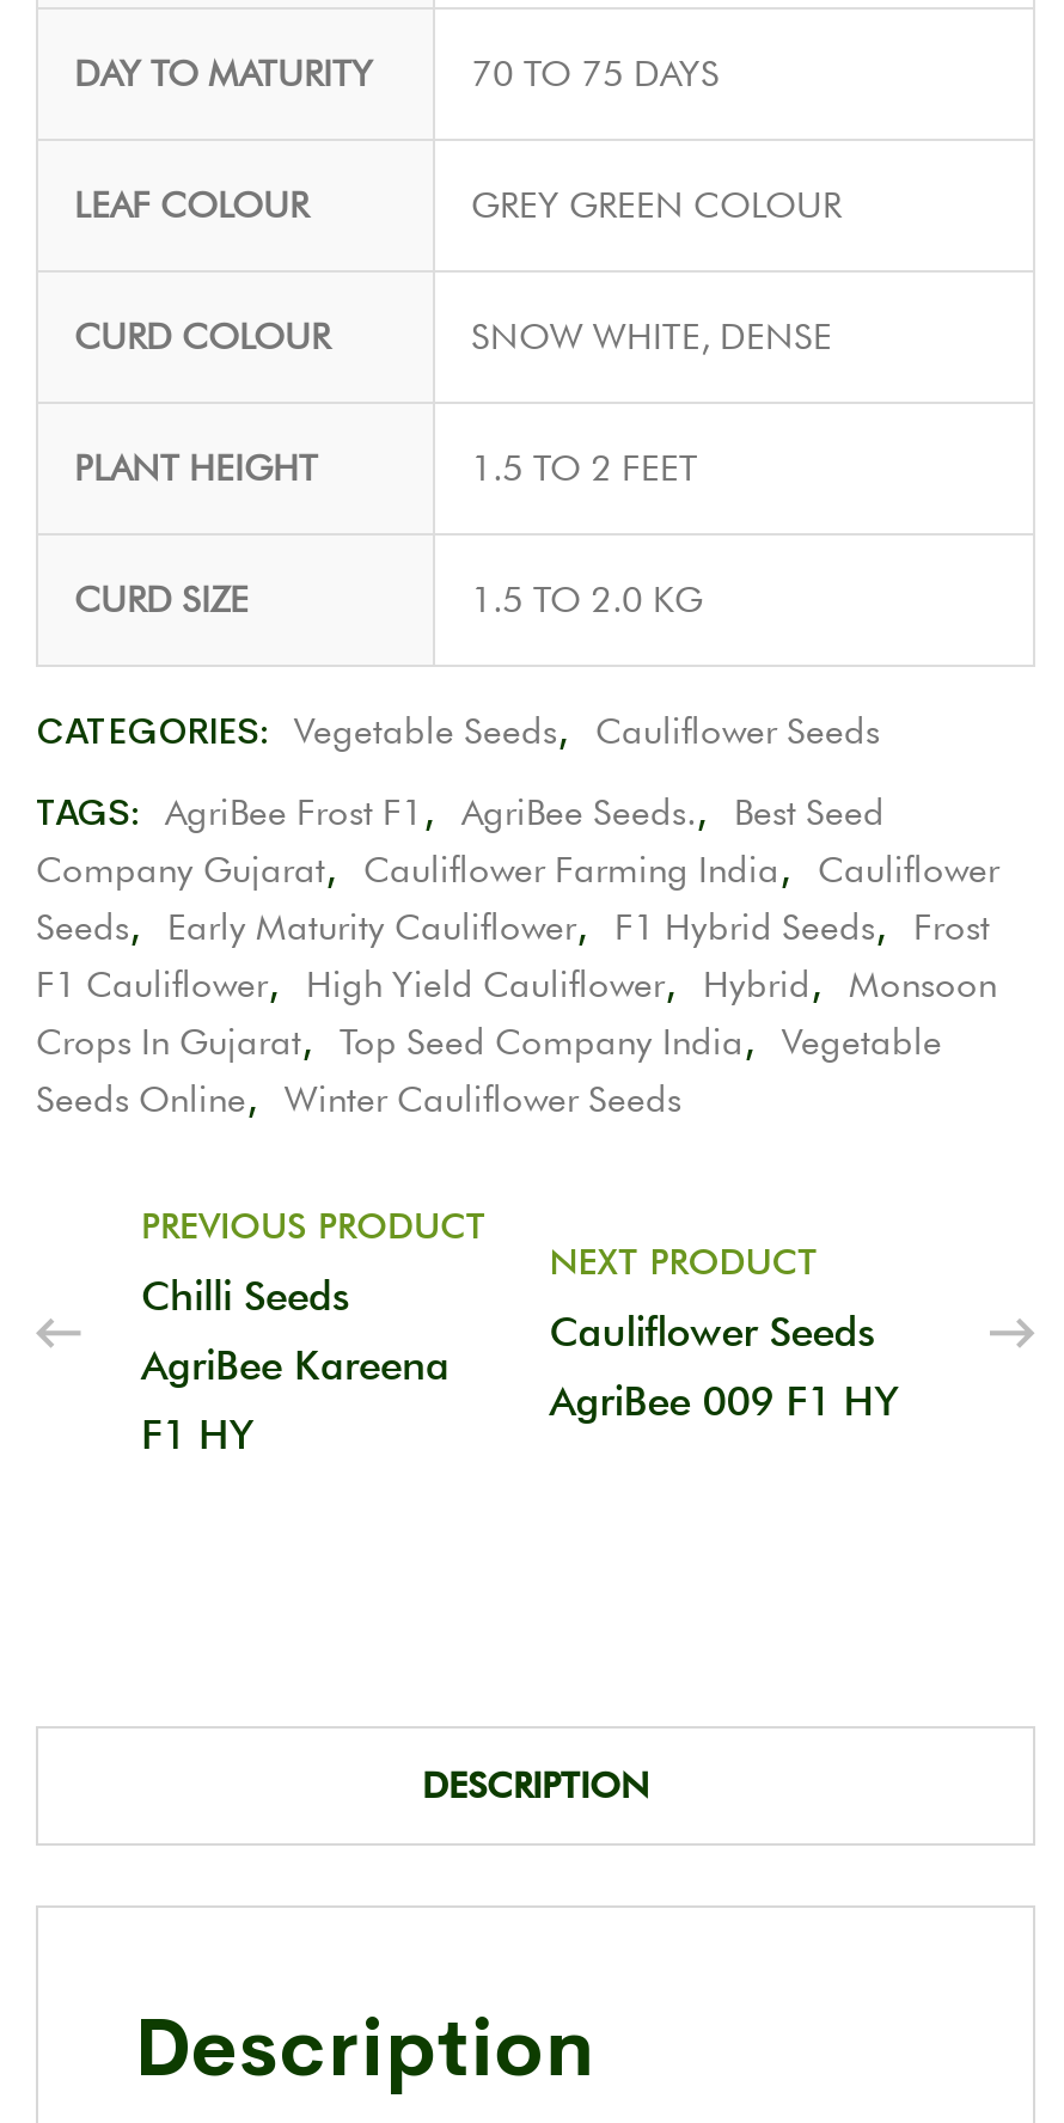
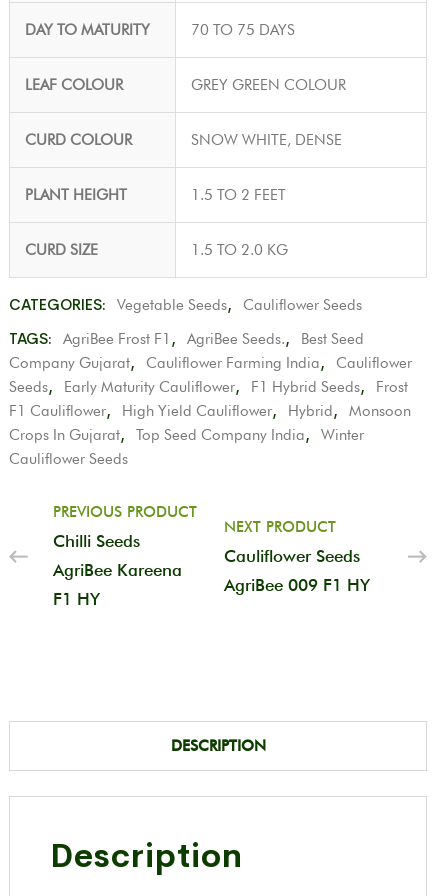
- Crops In Gujarat, Top Seed Company India, Vegetable
- Seeds Online, Winter Cauliflower Seeds
+ Crops In Gujarat, Top Seed Company India, Winter
+ Cauliflower Seeds
